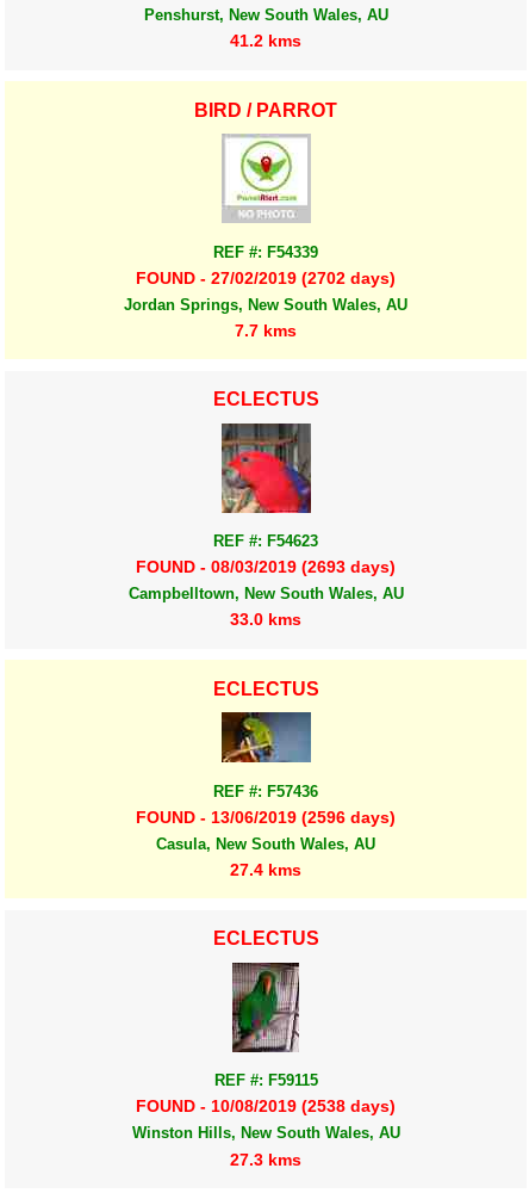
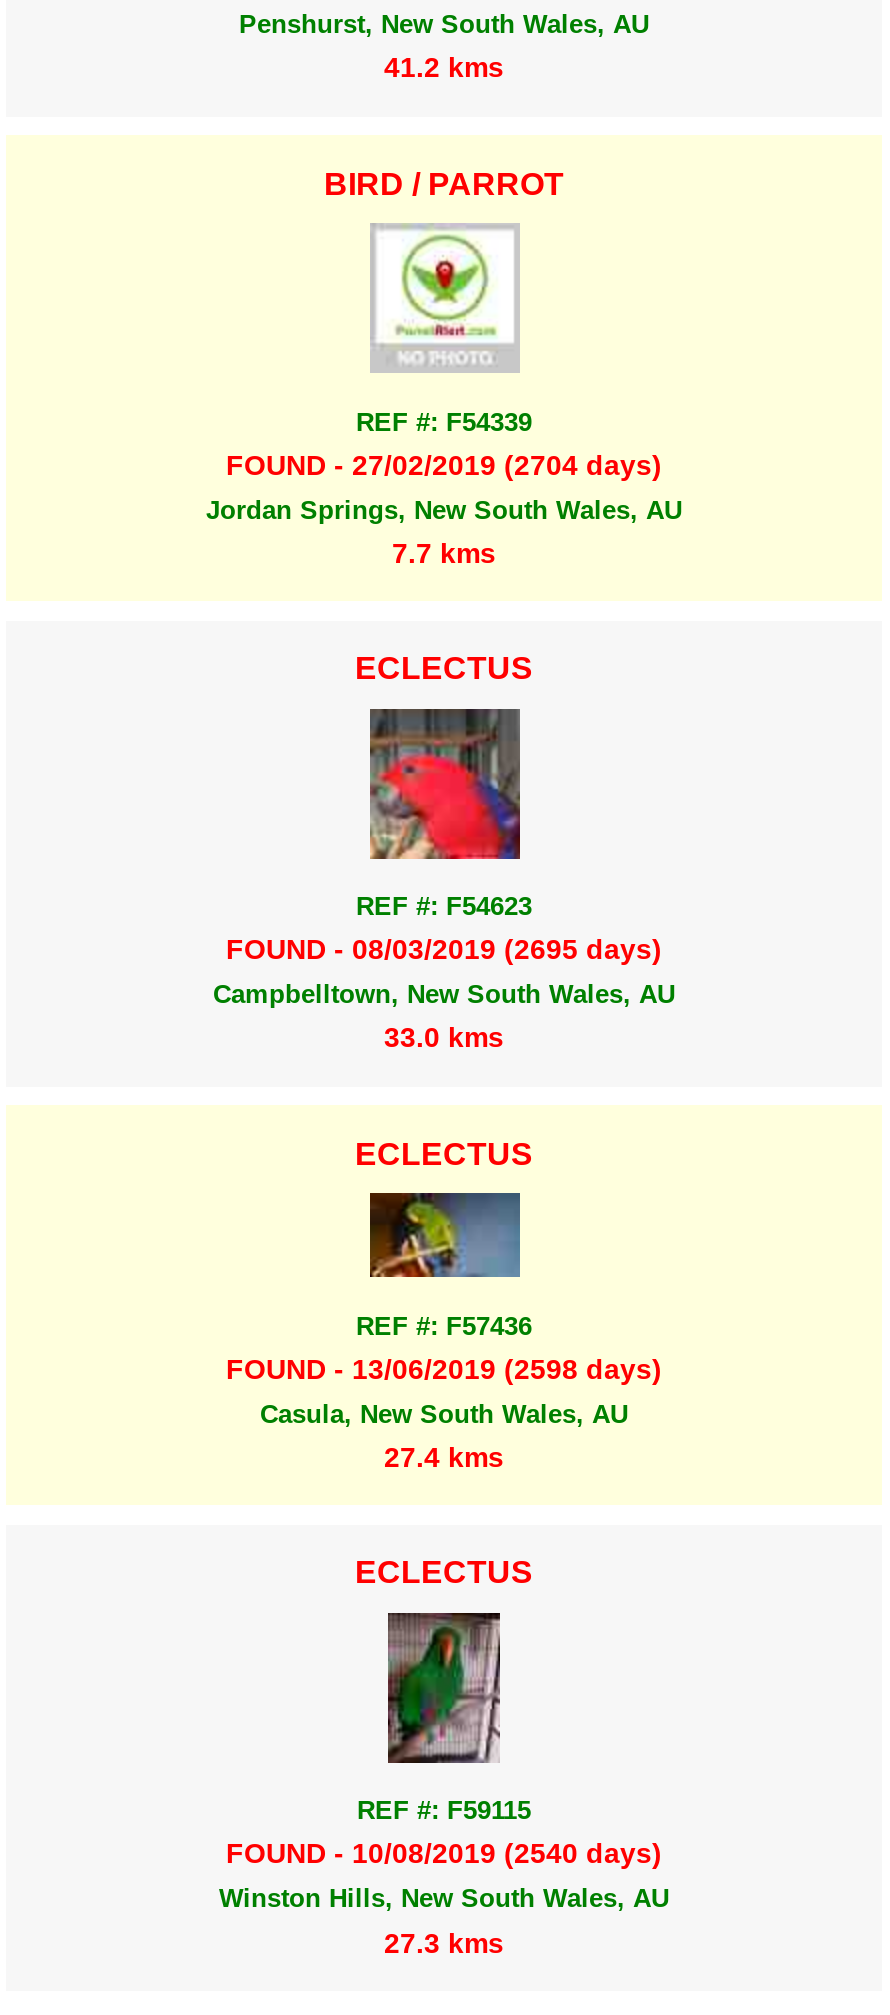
- FOUND - 27/02/2019 (2702 days)
+ FOUND - 27/02/2019 (2704 days)

- FOUND - 08/03/2019 (2693 days)
+ FOUND - 08/03/2019 (2695 days)

- FOUND - 13/06/2019 (2596 days)
+ FOUND - 13/06/2019 (2598 days)

- FOUND - 10/08/2019 (2538 days)
+ FOUND - 10/08/2019 (2540 days)
